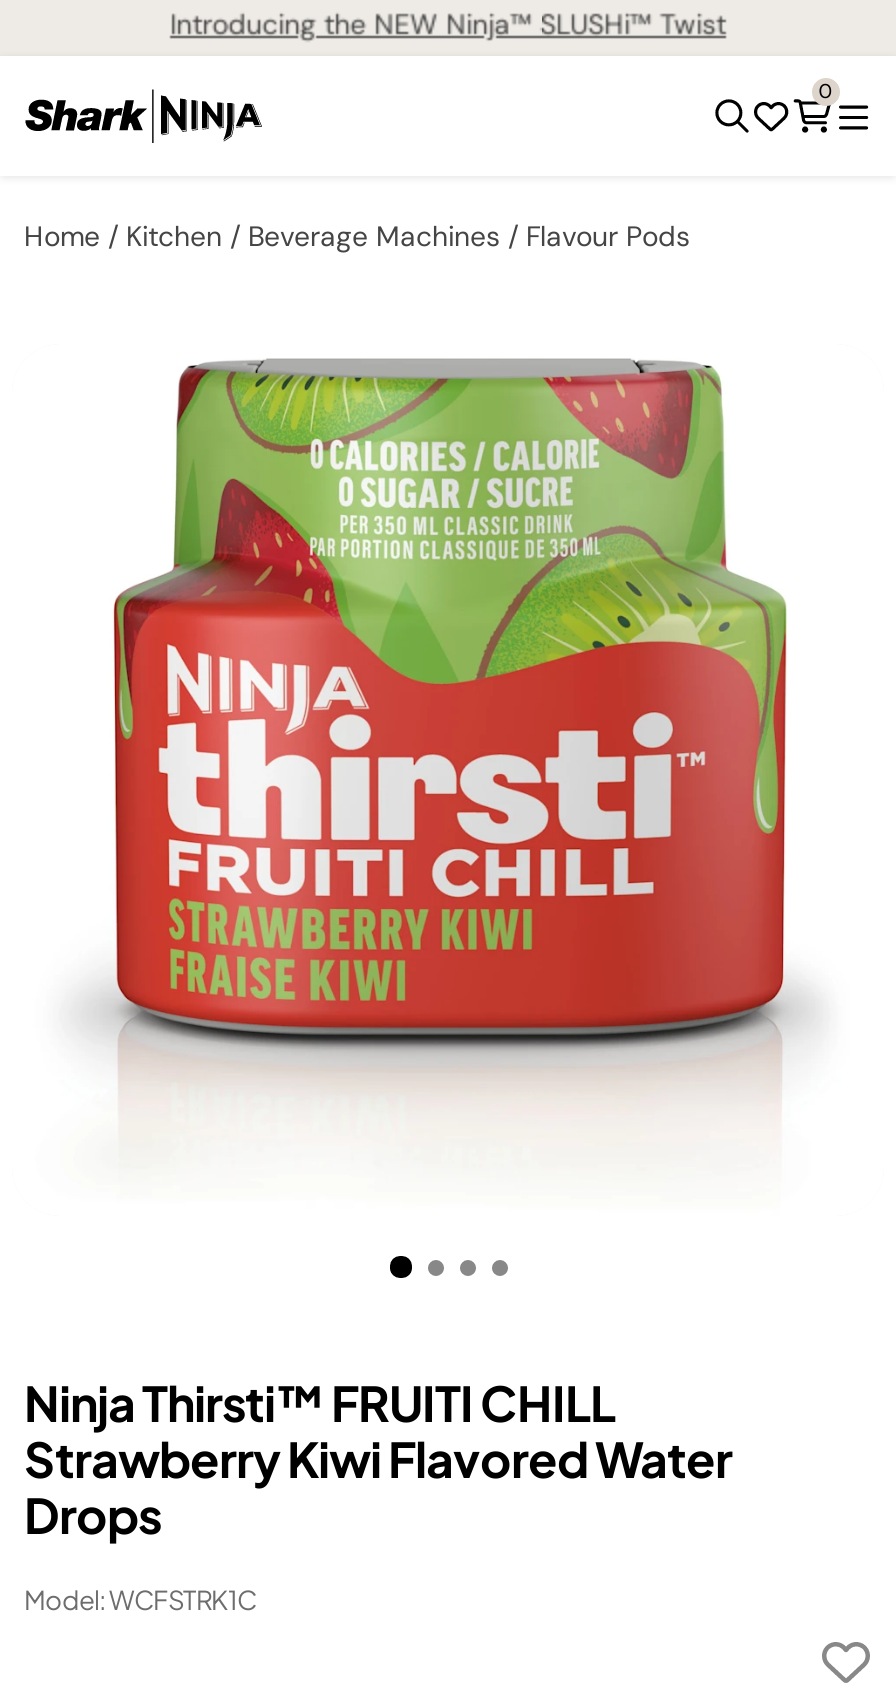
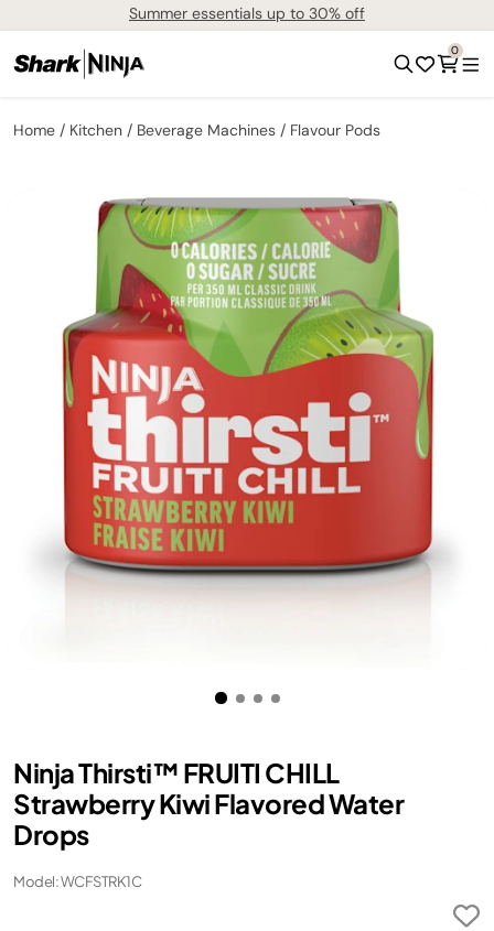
- Introducing the NEW Ninja™ SLUSHi™ Twist
+ Summer essentials up to 30% off
